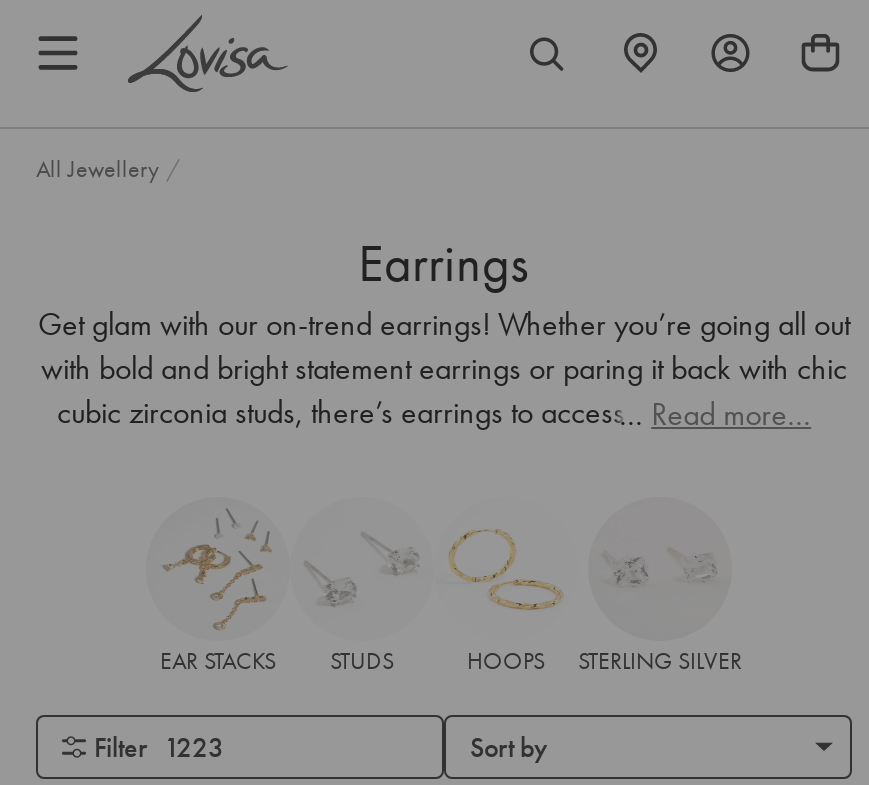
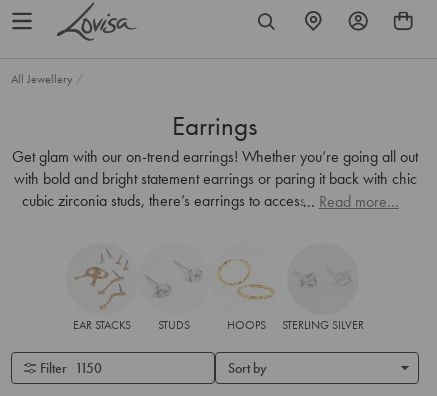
- Filter 1223
+ Filter 1150
